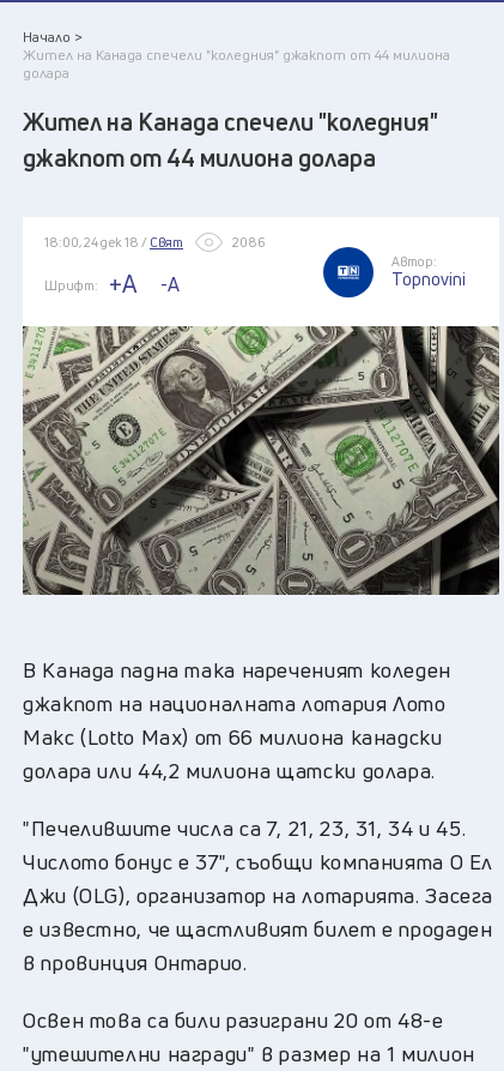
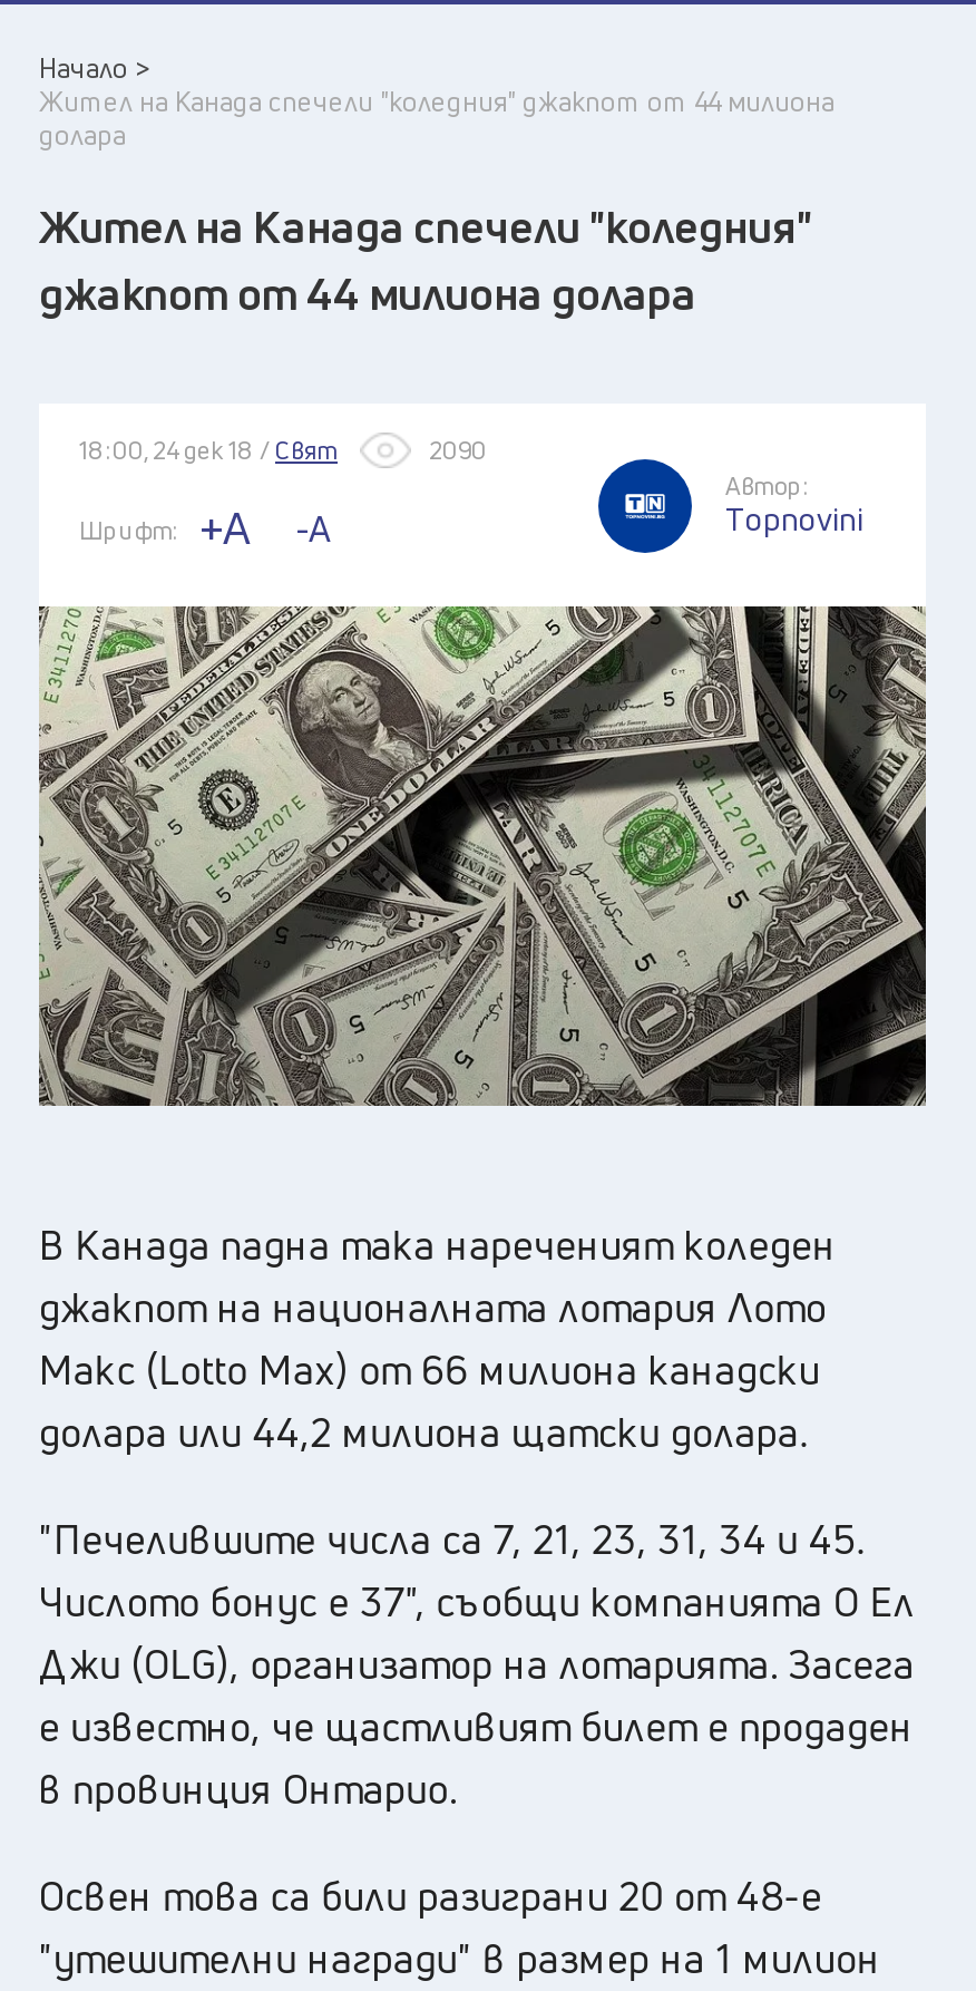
- 2086
+ 2090
